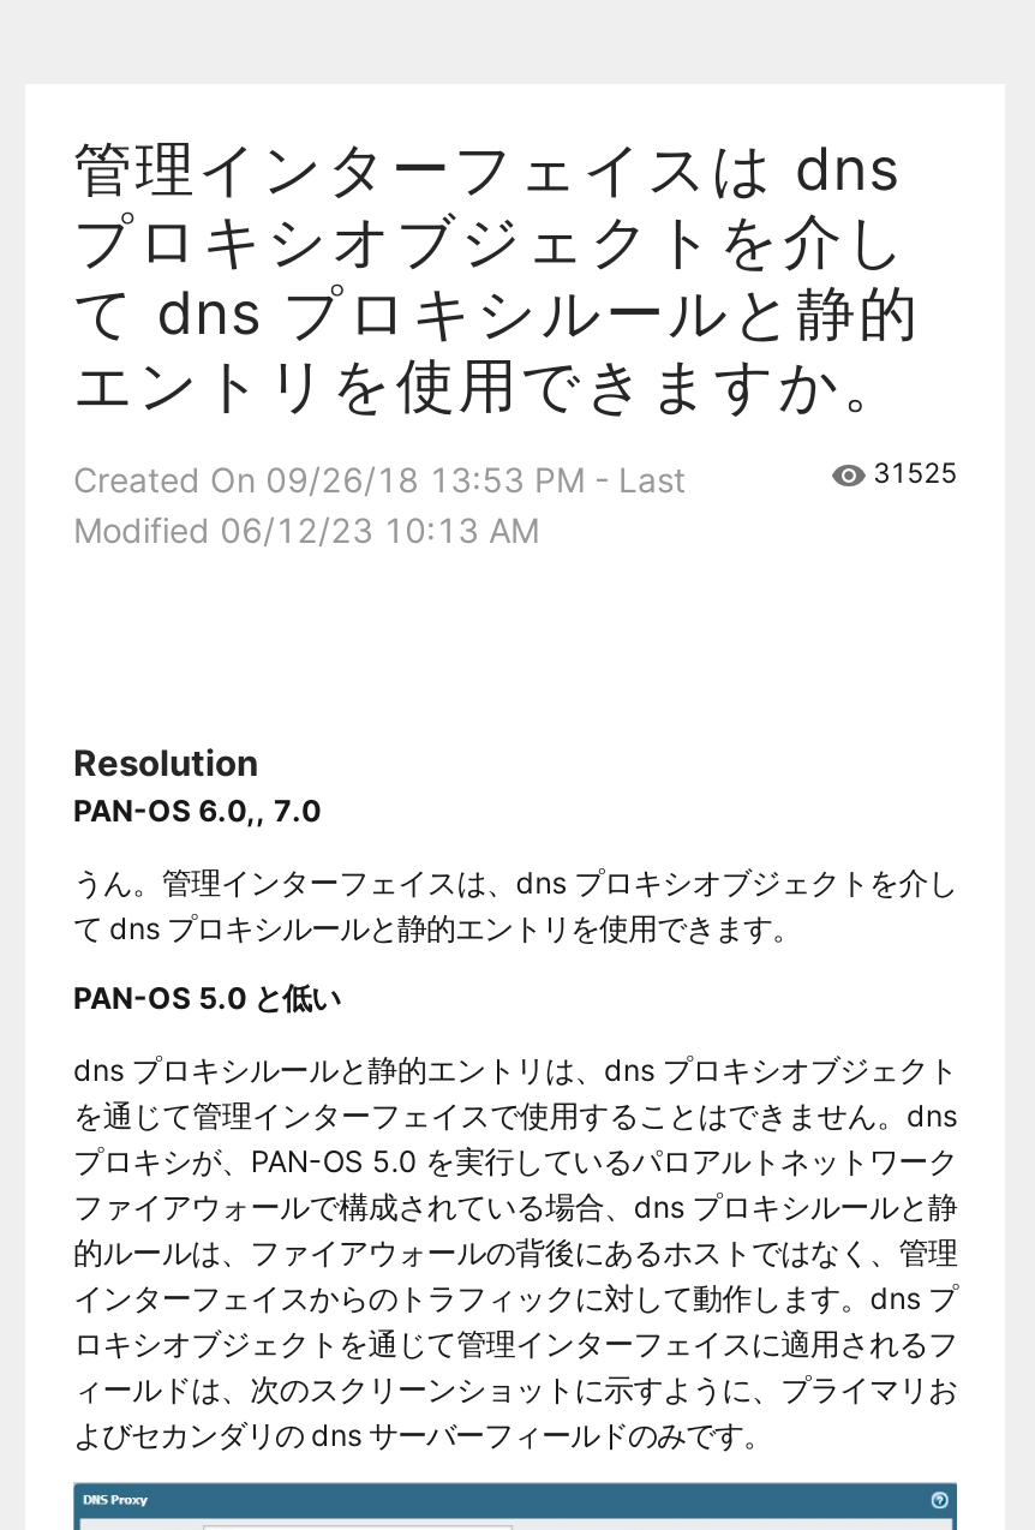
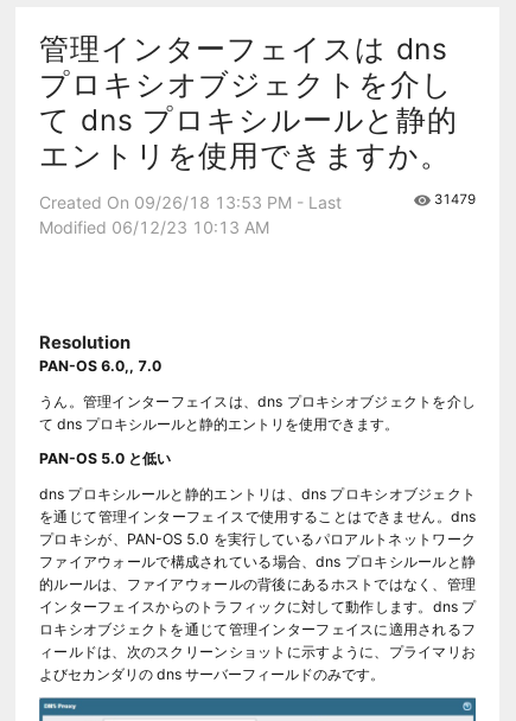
- 31525
+ 31479
